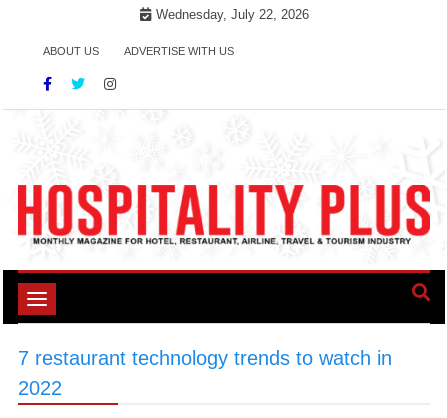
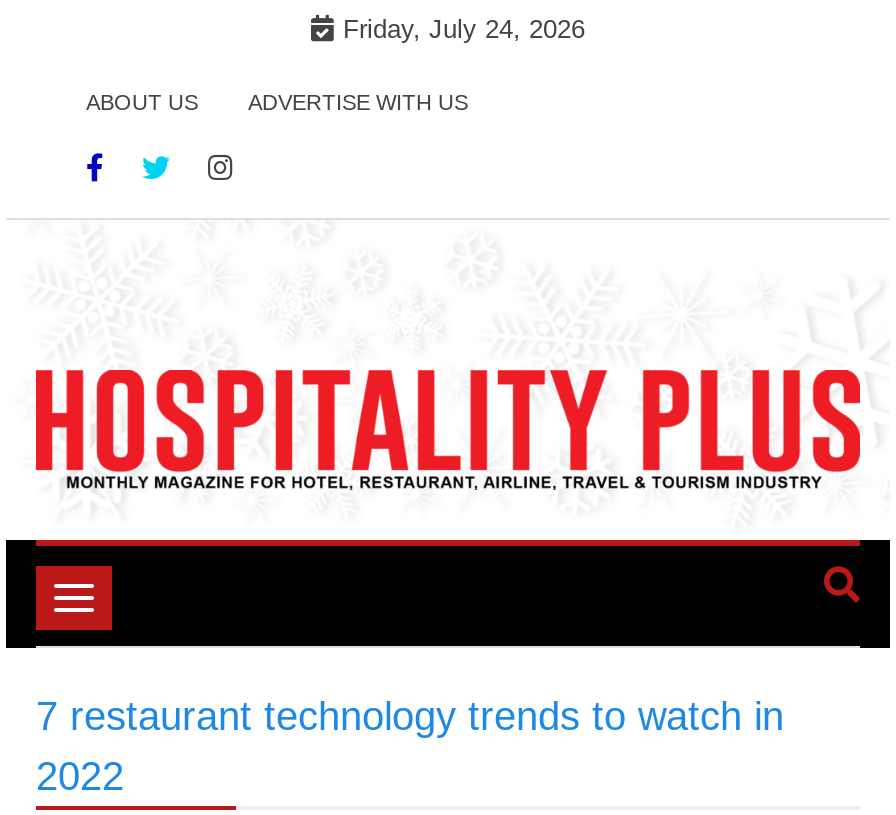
- Wednesday, July 22, 2026
+ Friday, July 24, 2026
